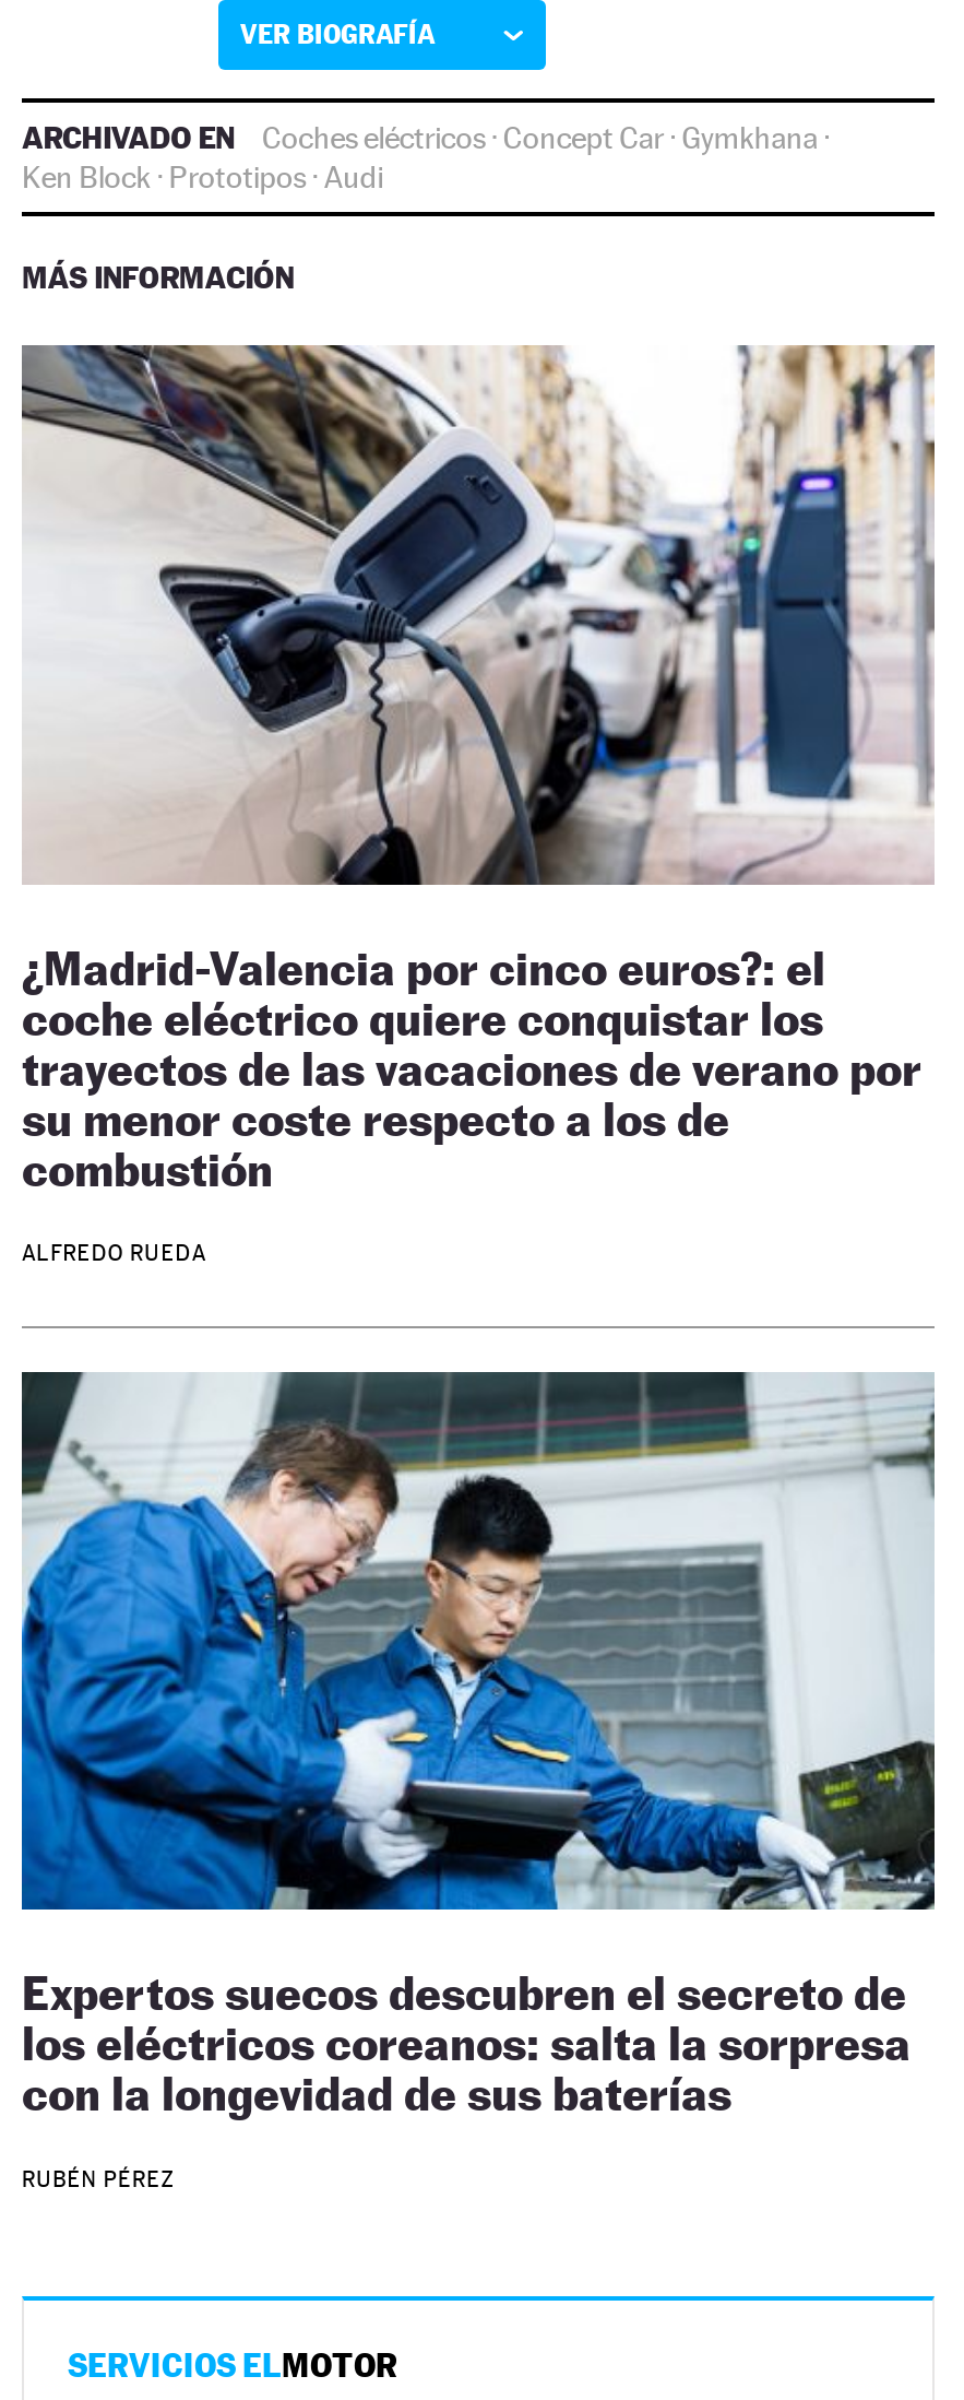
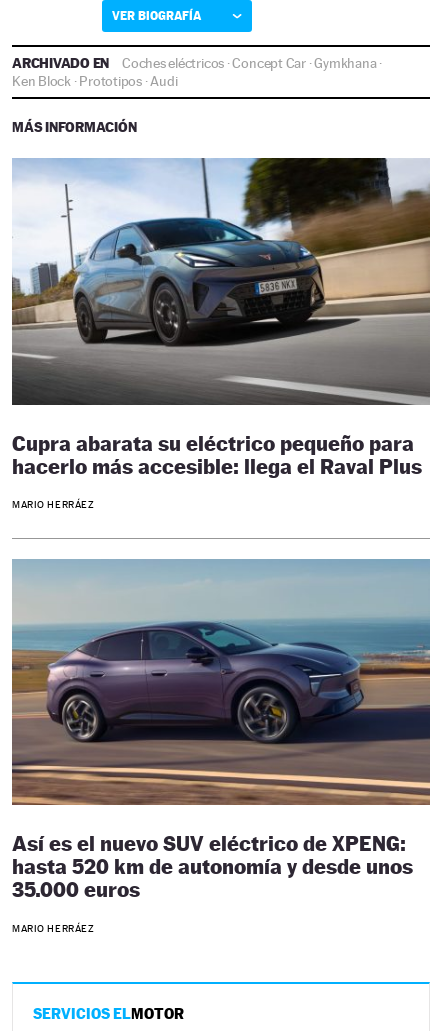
- [image]
- ¿Madrid-Valencia por cinco euros?: el
- coche eléctrico quiere conquistar los
- trayectos de las vacaciones de verano por
- su menor coste respecto a los de
- combustión
+ [image]
+ Cupra abarata su eléctrico pequeño para
+ hacerlo más accesible: llega el Raval Plus

- ALFREDO RUEDA
+ MARIO HERRÁEZ

- [image]
- Expertos suecos descubren el secreto de
- los eléctricos coreanos: salta la sorpresa
- con la longevidad de sus baterías
+ [image]
+ Así es el nuevo SUV eléctrico de XPENG:
+ hasta 520 km de autonomía y desde unos
+ 35.000 euros

- RUBÉN PÉREZ
+ MARIO HERRÁEZ
